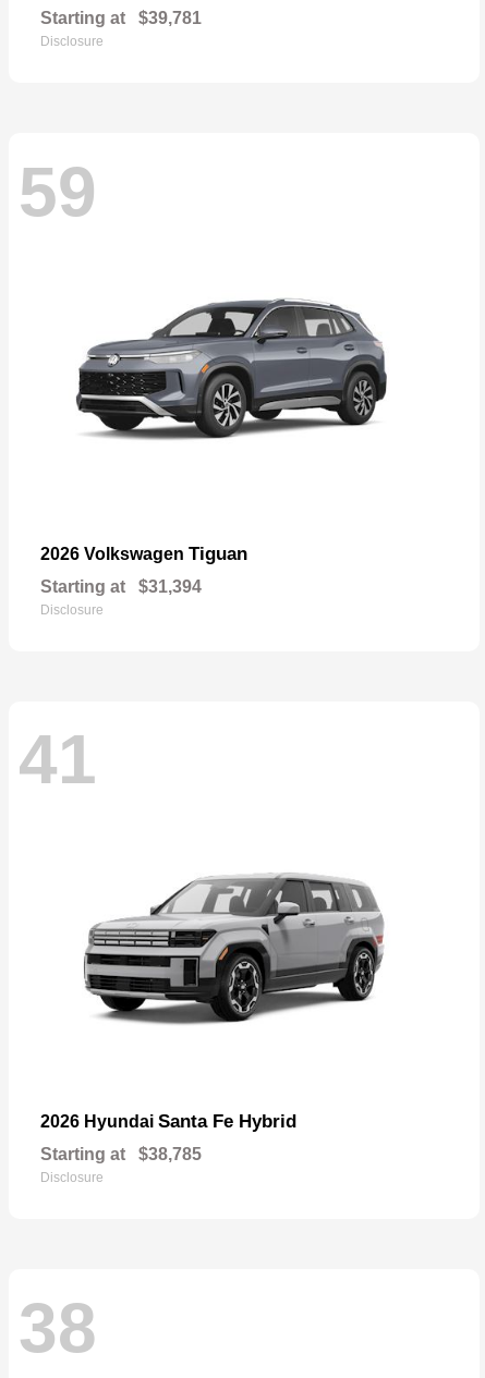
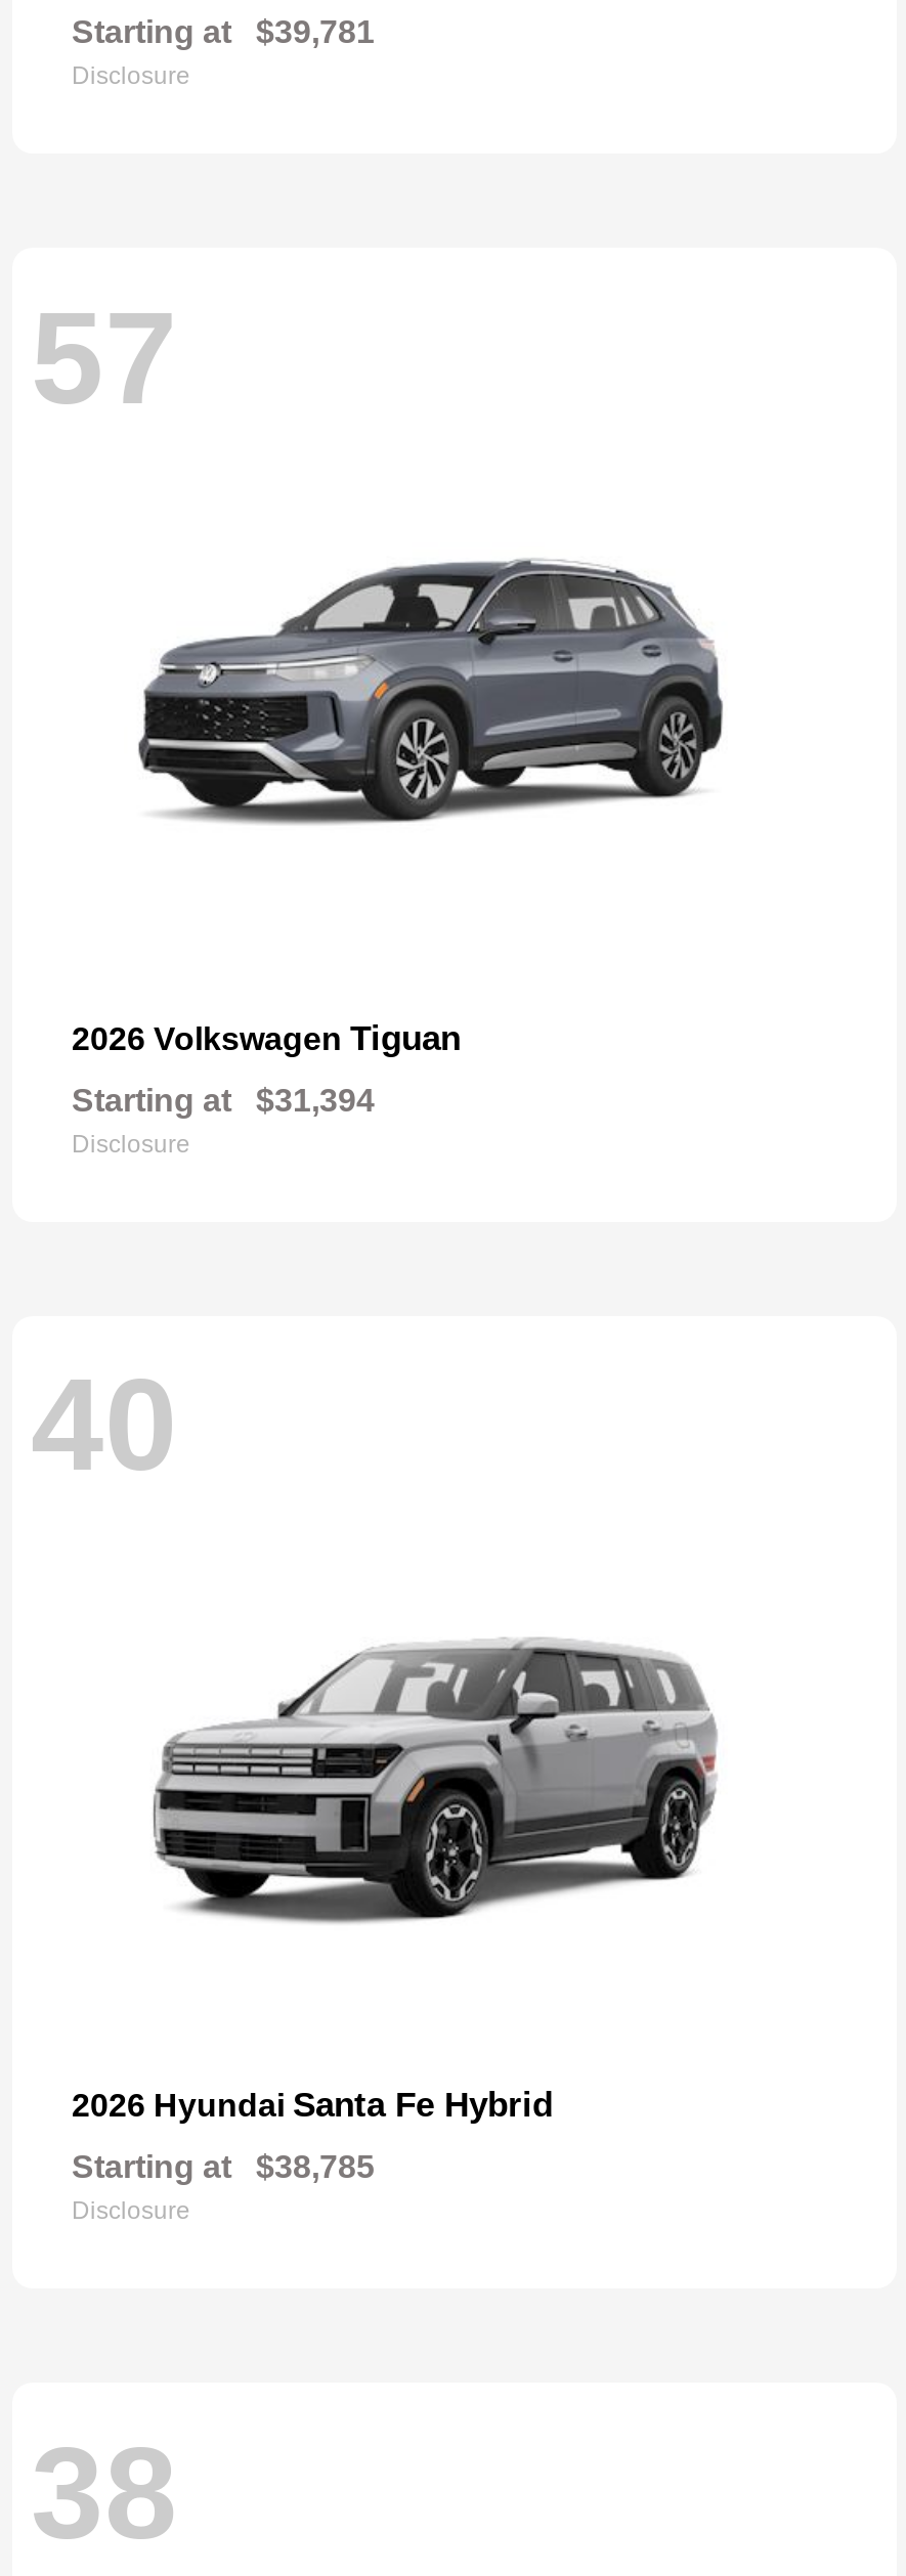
- 59
+ 57

- 41
+ 40
